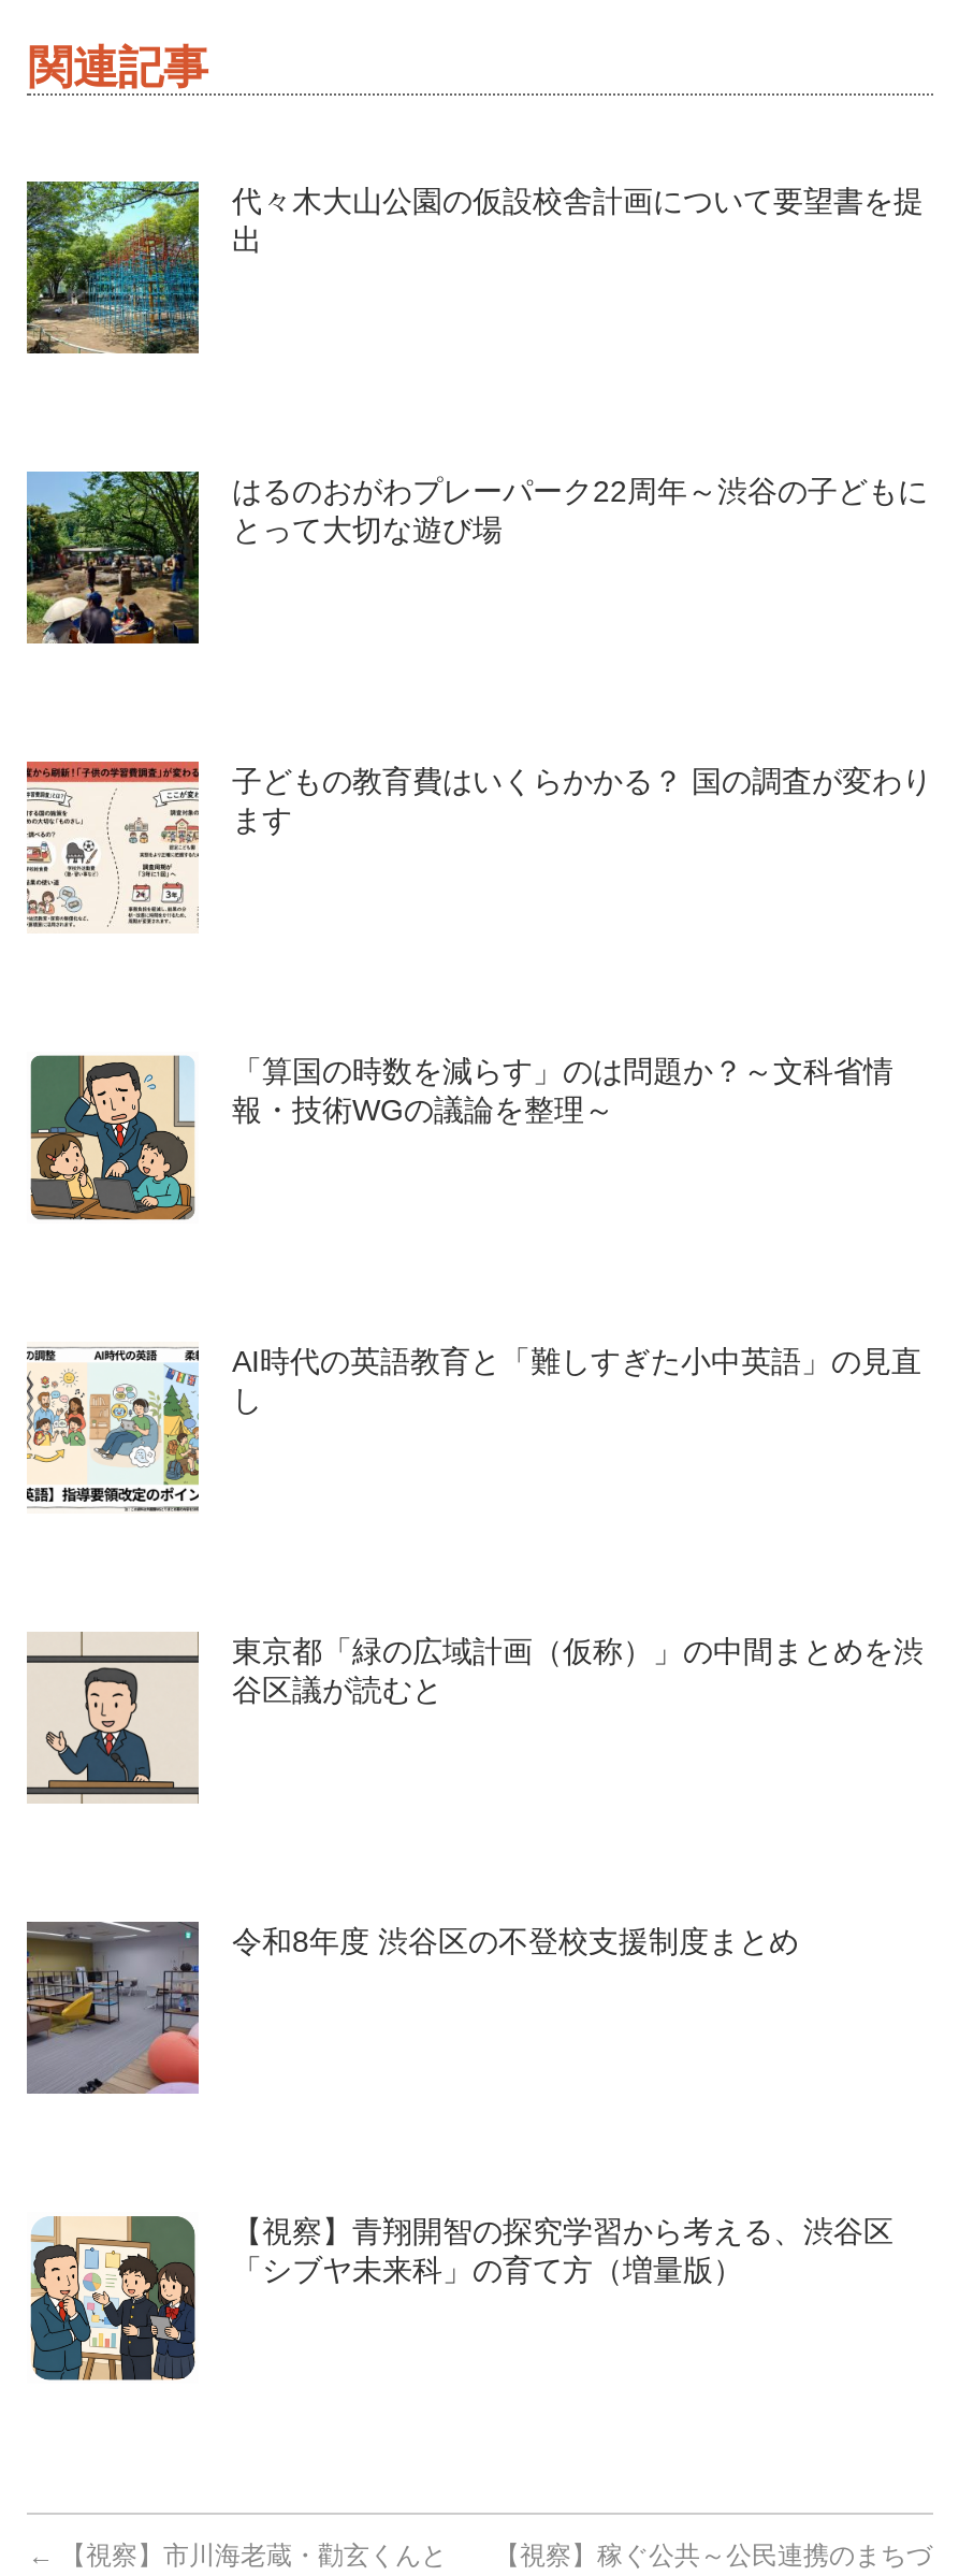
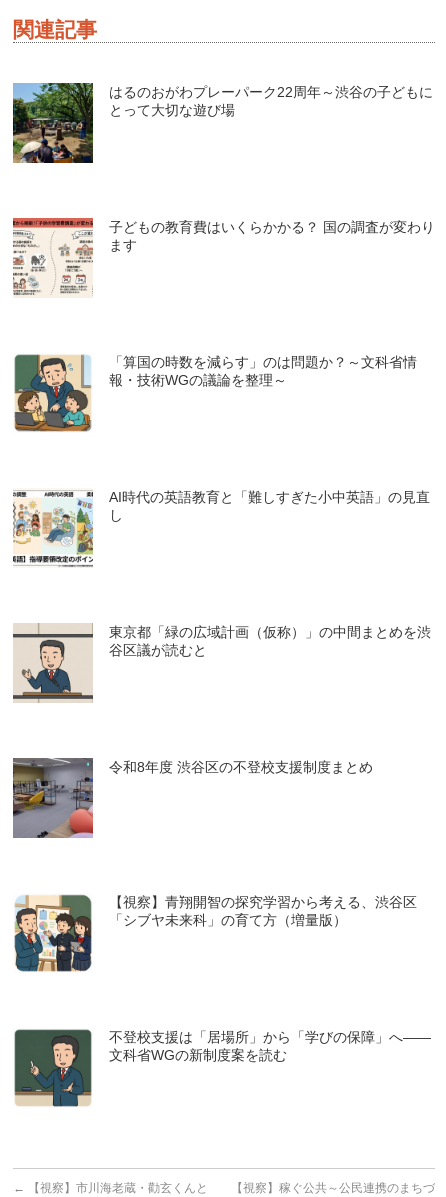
- [image]
- 代々木大山公園の仮設校舎計画について要望書を提
- 出

moved up: [image] | はるのおがわプレーパーク22周年～渋谷の子どもに | とって大切な遊び場 | ... | 【視察】青翔開智の探究学習から考える、渋谷区 | 「シブヤ未来科」の育て方（増量版）

moved up: [image]

+ [image]
+ 不登校支援は「居場所」から「学びの保障」へ――
+ 文科省WGの新制度案を読む
